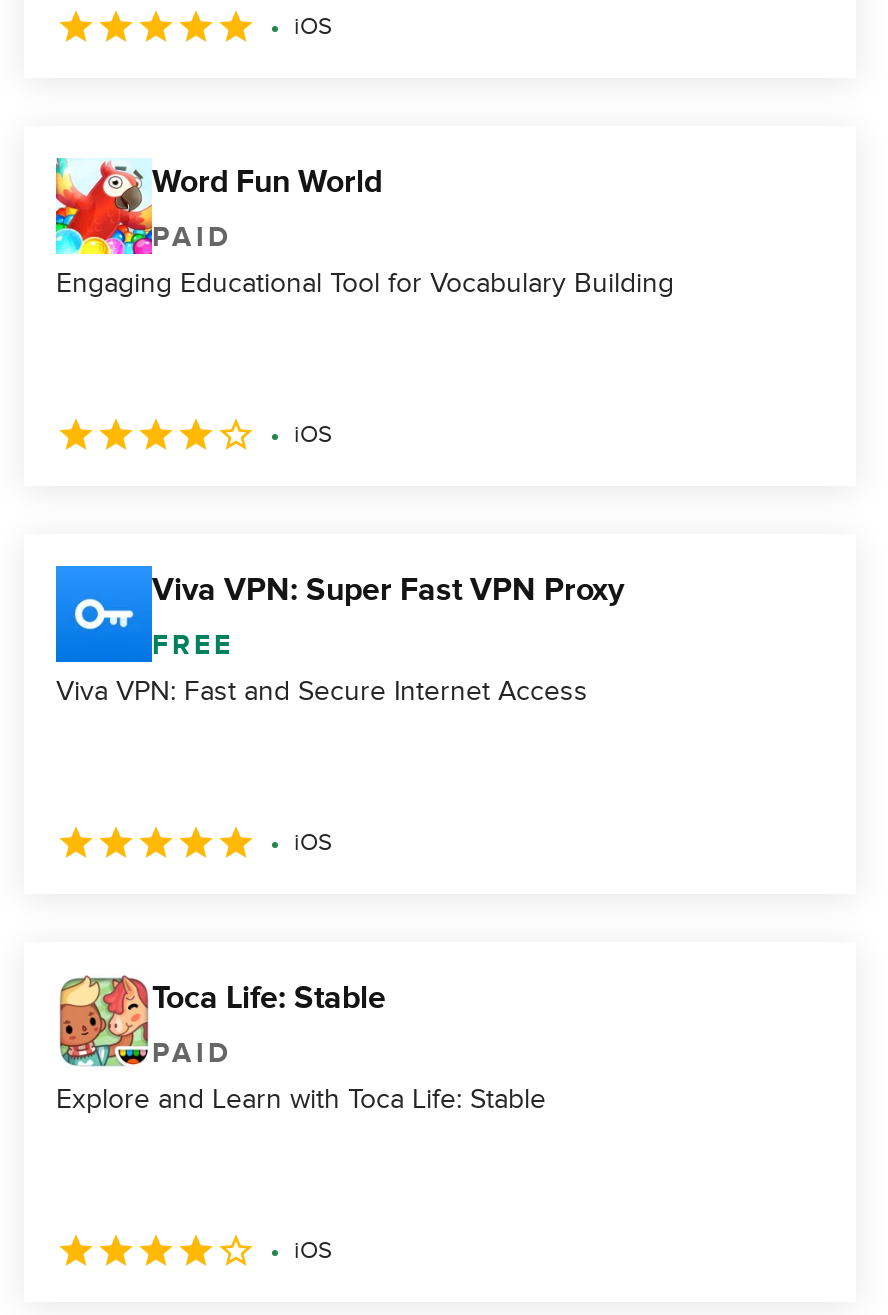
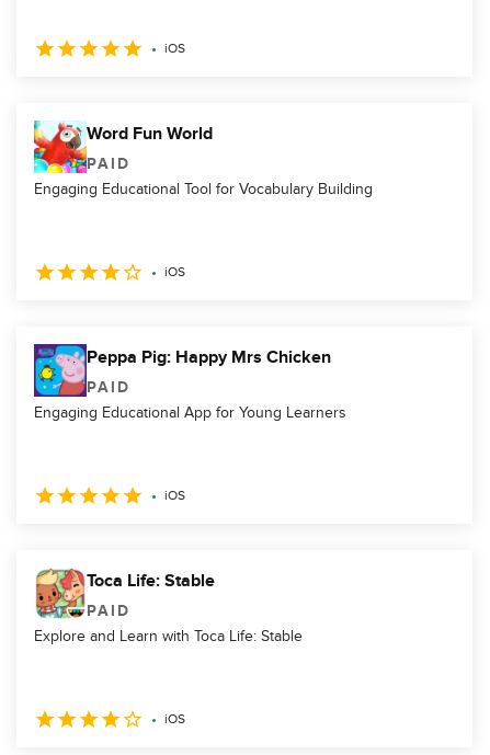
- [image]
- Viva VPN: Super Fast VPN Proxy
- FREE
- Viva VPN: Fast and Secure Internet Access
+ [image]
+ Peppa Pig: Happy Mrs Chicken
+ PAID
+ Engaging Educational App for Young Learners
